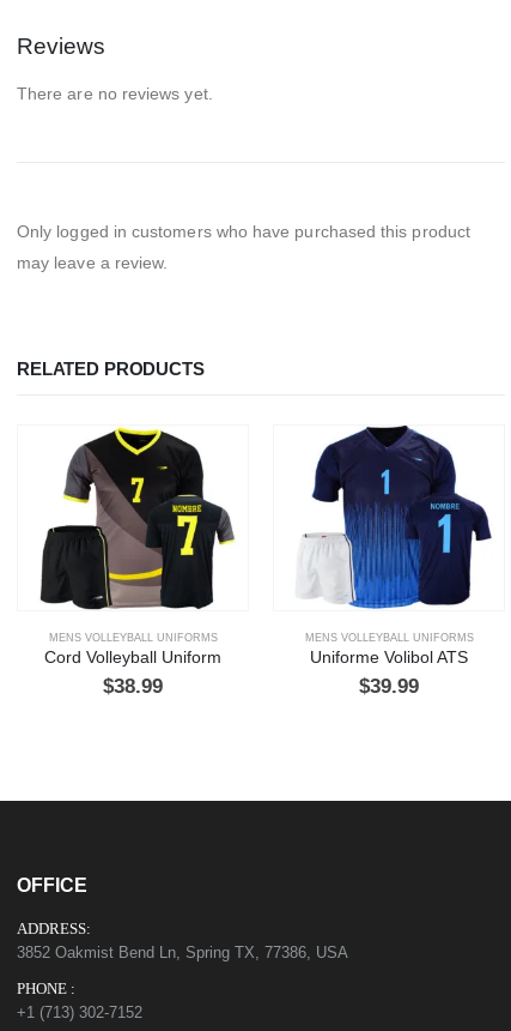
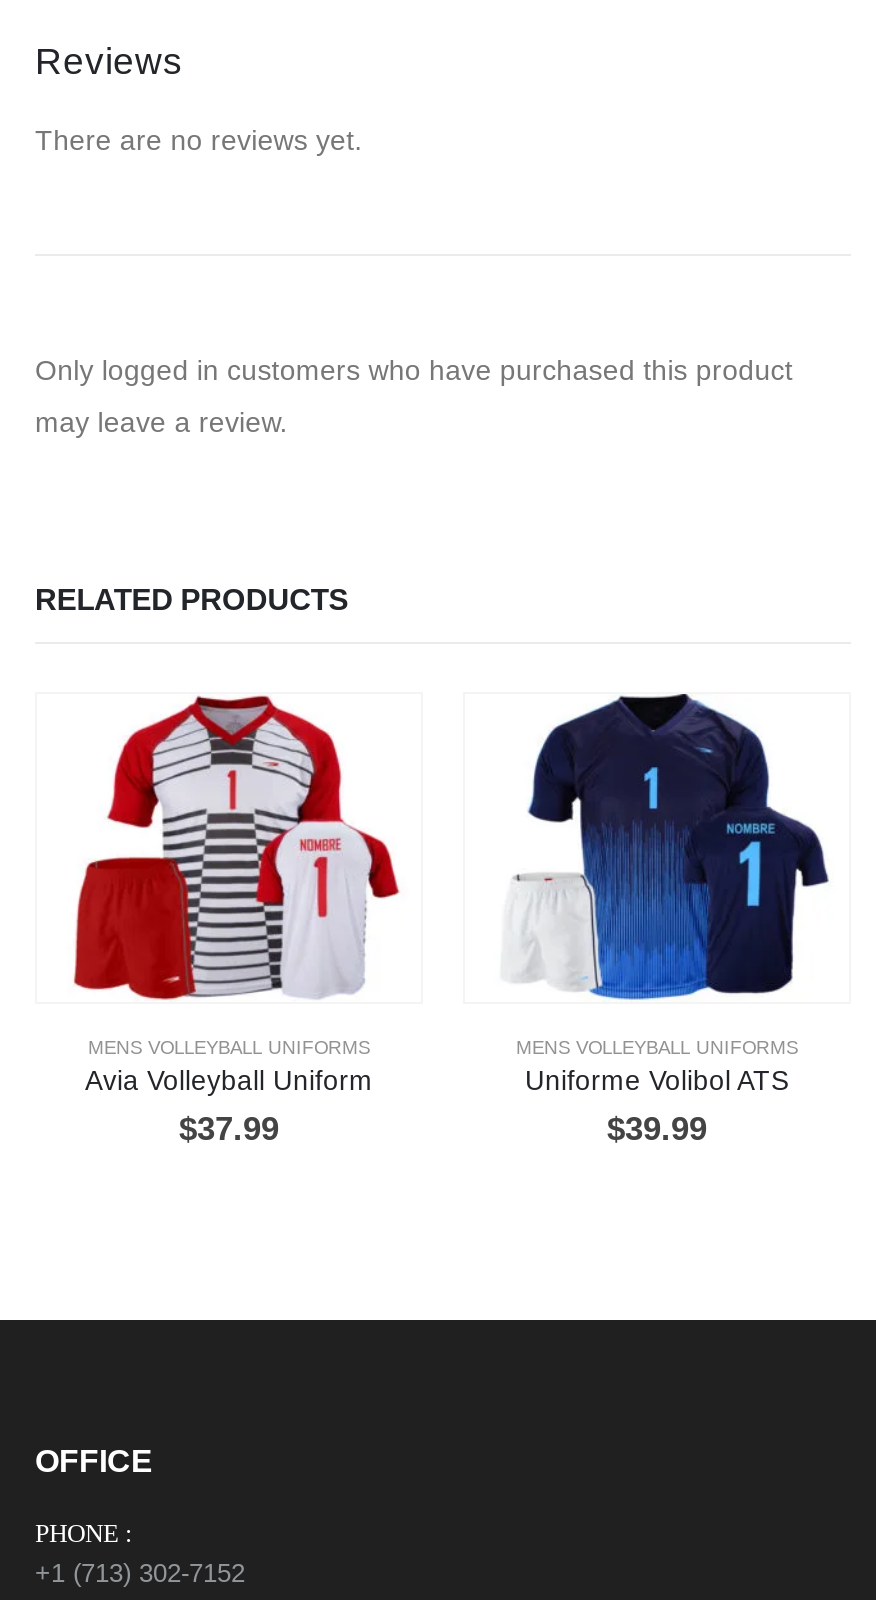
- [image]
- Cord Volleyball Uniform
+ [image]
+ Avia Volleyball Uniform

- $38.99
+ $37.99

- ADDRESS:
- 3852 Oakmist Bend Ln, Spring TX, 77386, USA
